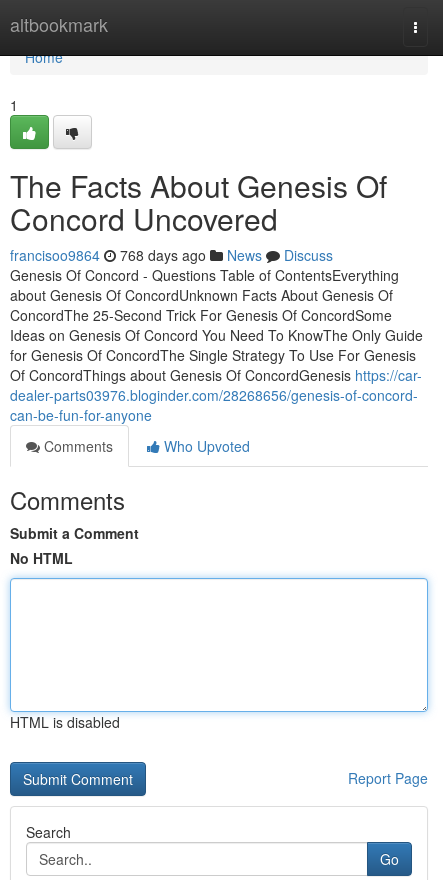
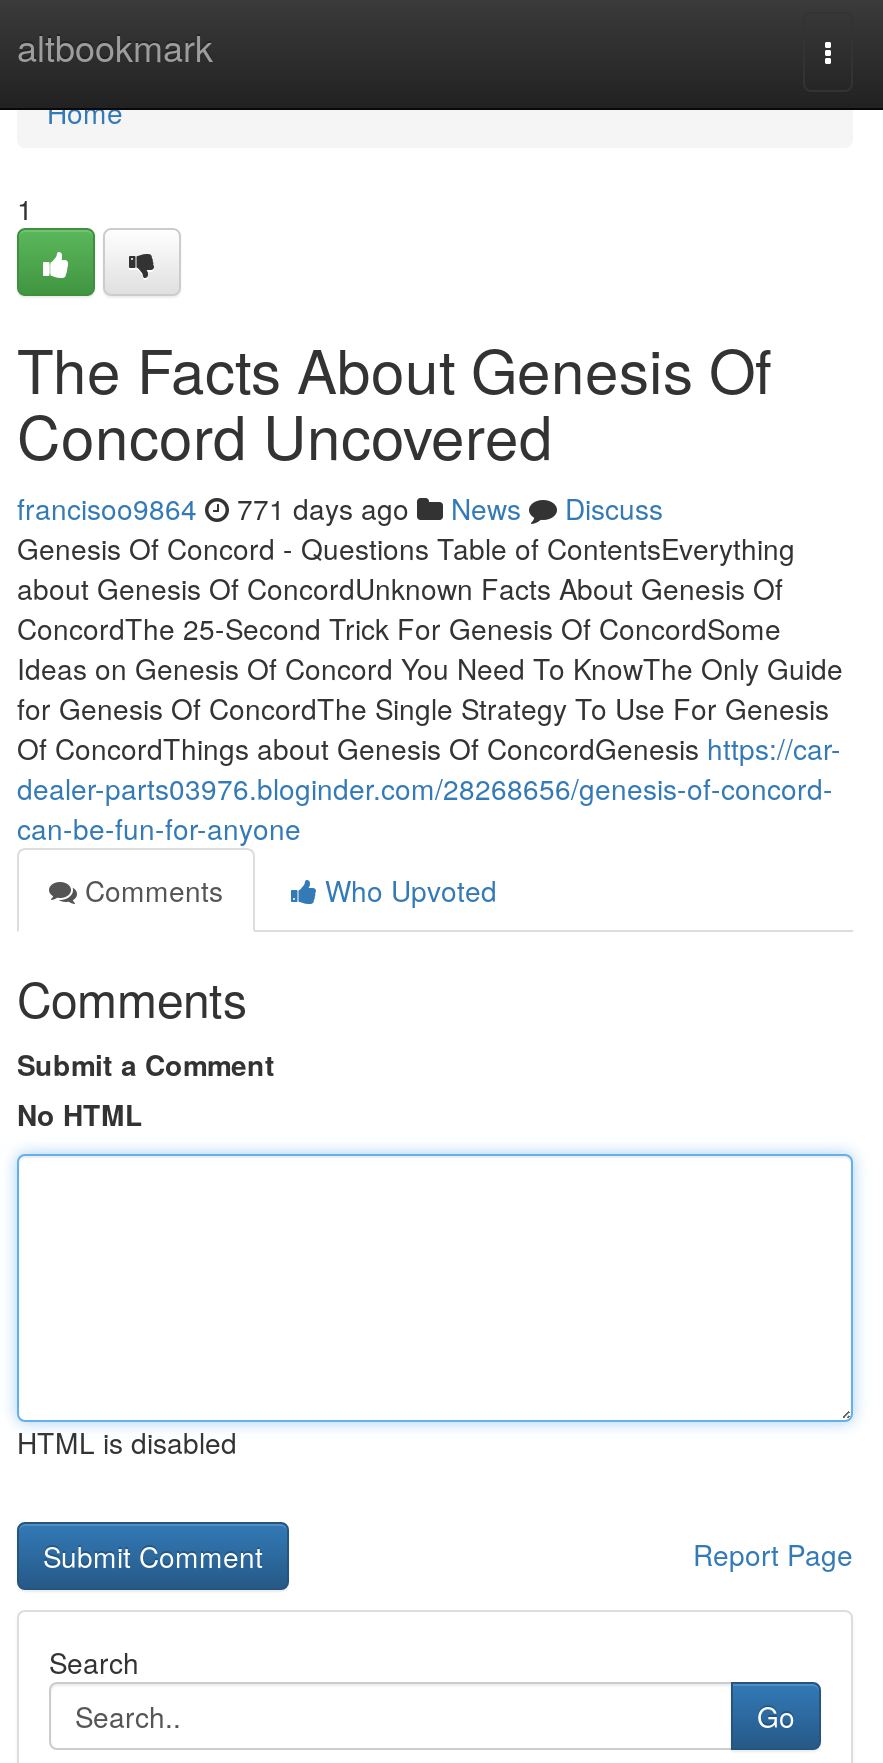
- francisoo9864 768 days ago News Discuss
+ francisoo9864 771 days ago News Discuss
